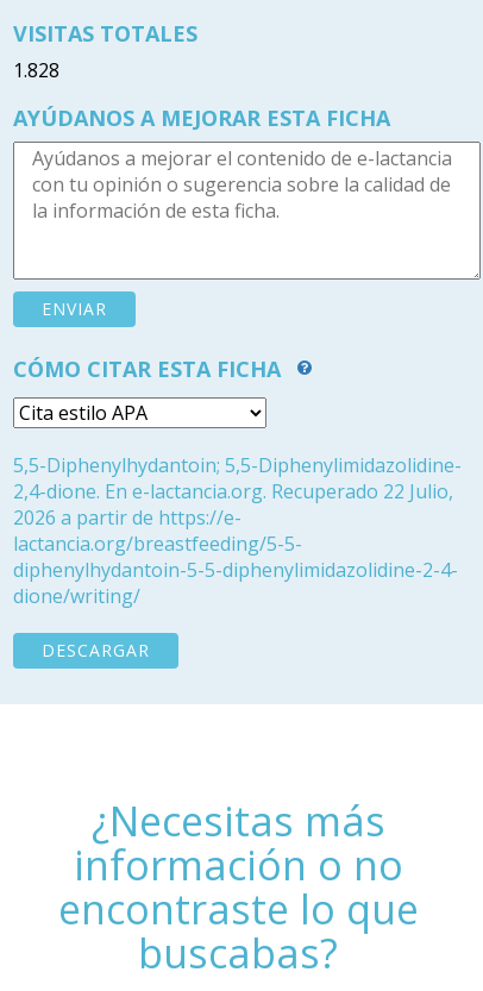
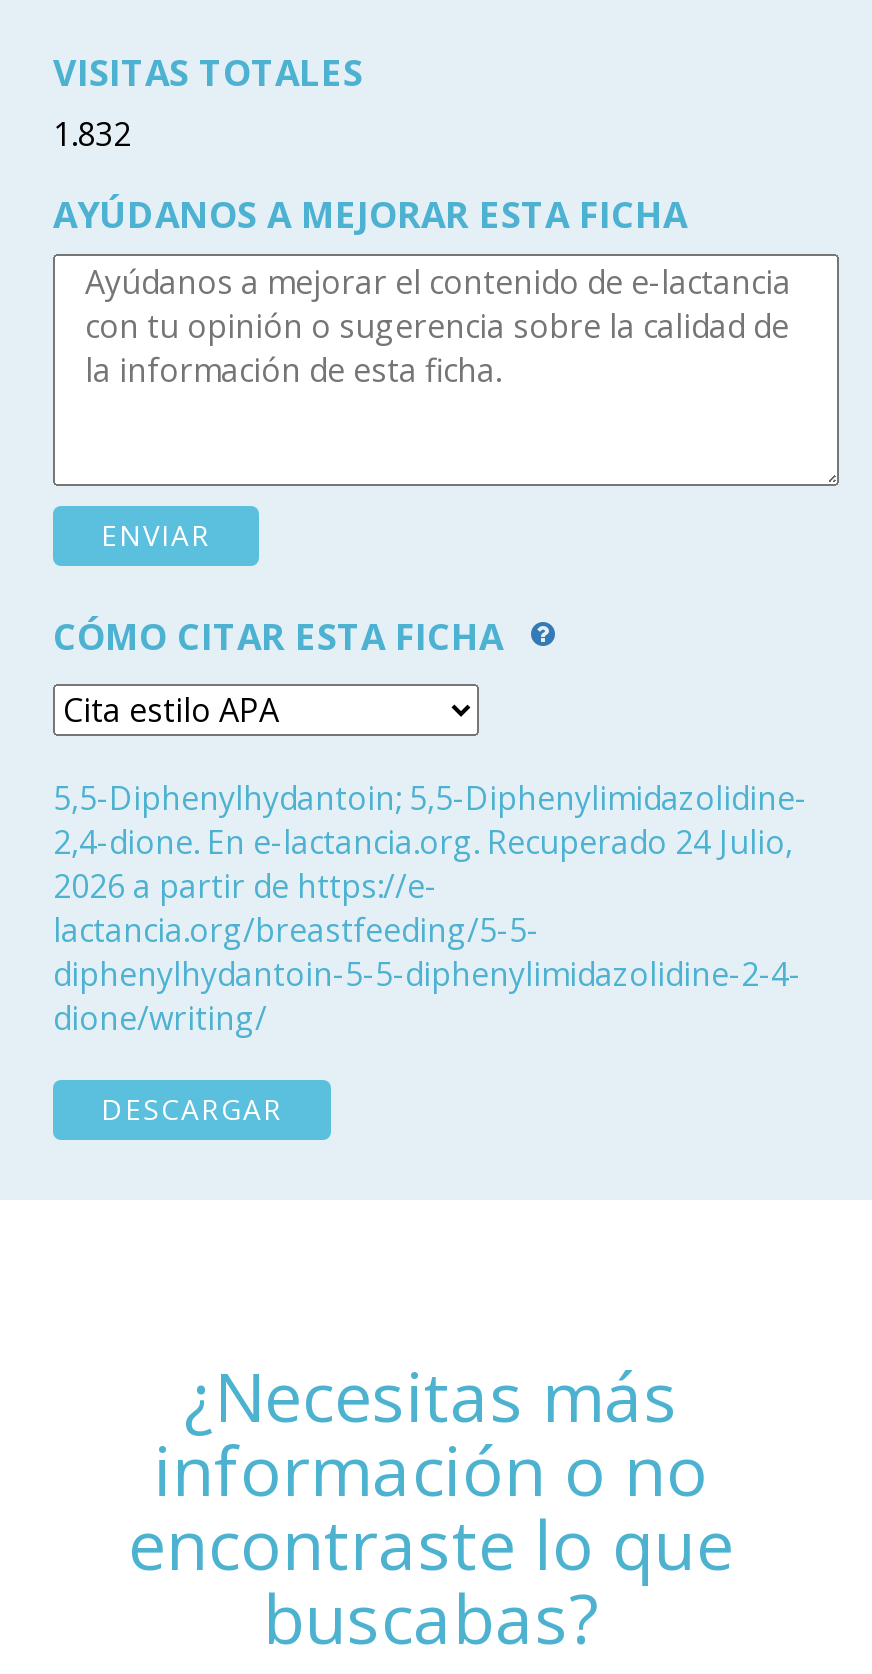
- 1.828
+ 1.832

- 2,4-dione. En e-lactancia.org. Recuperado 22 Julio,
+ 2,4-dione. En e-lactancia.org. Recuperado 24 Julio,
